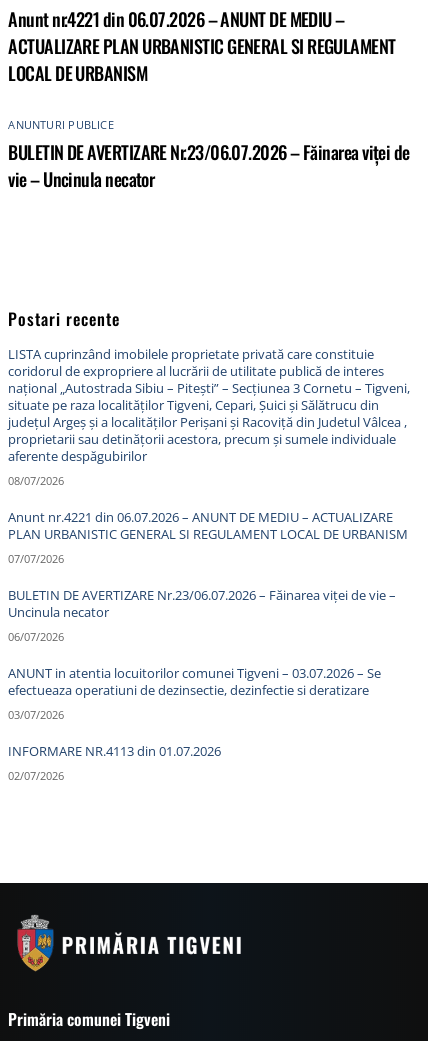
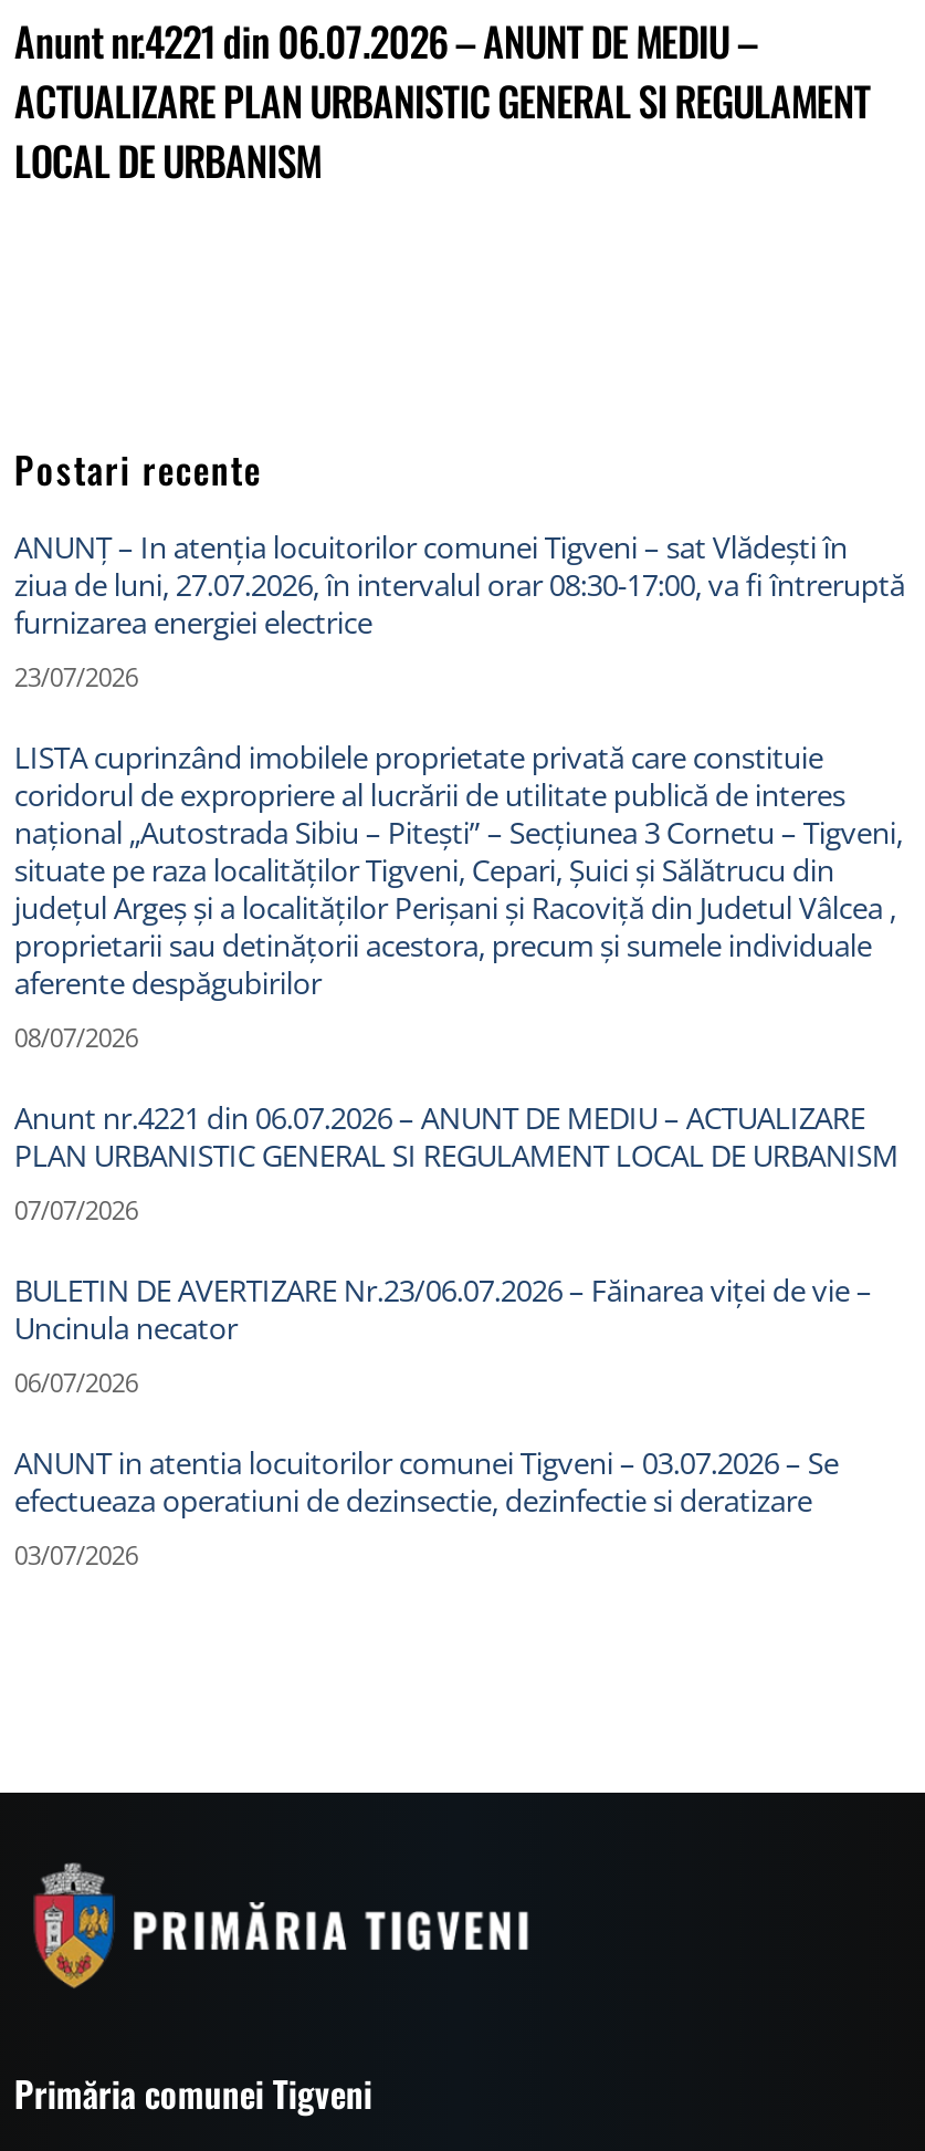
- ANUNTURI PUBLICE
- BULETIN DE AVERTIZARE Nr.23/06.07.2026 – Făinarea viței de
- vie – Uncinula necator

moved up: Postari recente

+ ANUNȚ – In atenția locuitorilor comunei Tigveni – sat Vlădești în
+ ziua de luni, 27.07.2026, în intervalul orar 08:30-17:00, va fi întreruptă
+ furnizarea energiei electrice
+ 23/07/2026

- INFORMARE NR.4113 din 01.07.2026
- 02/07/2026
